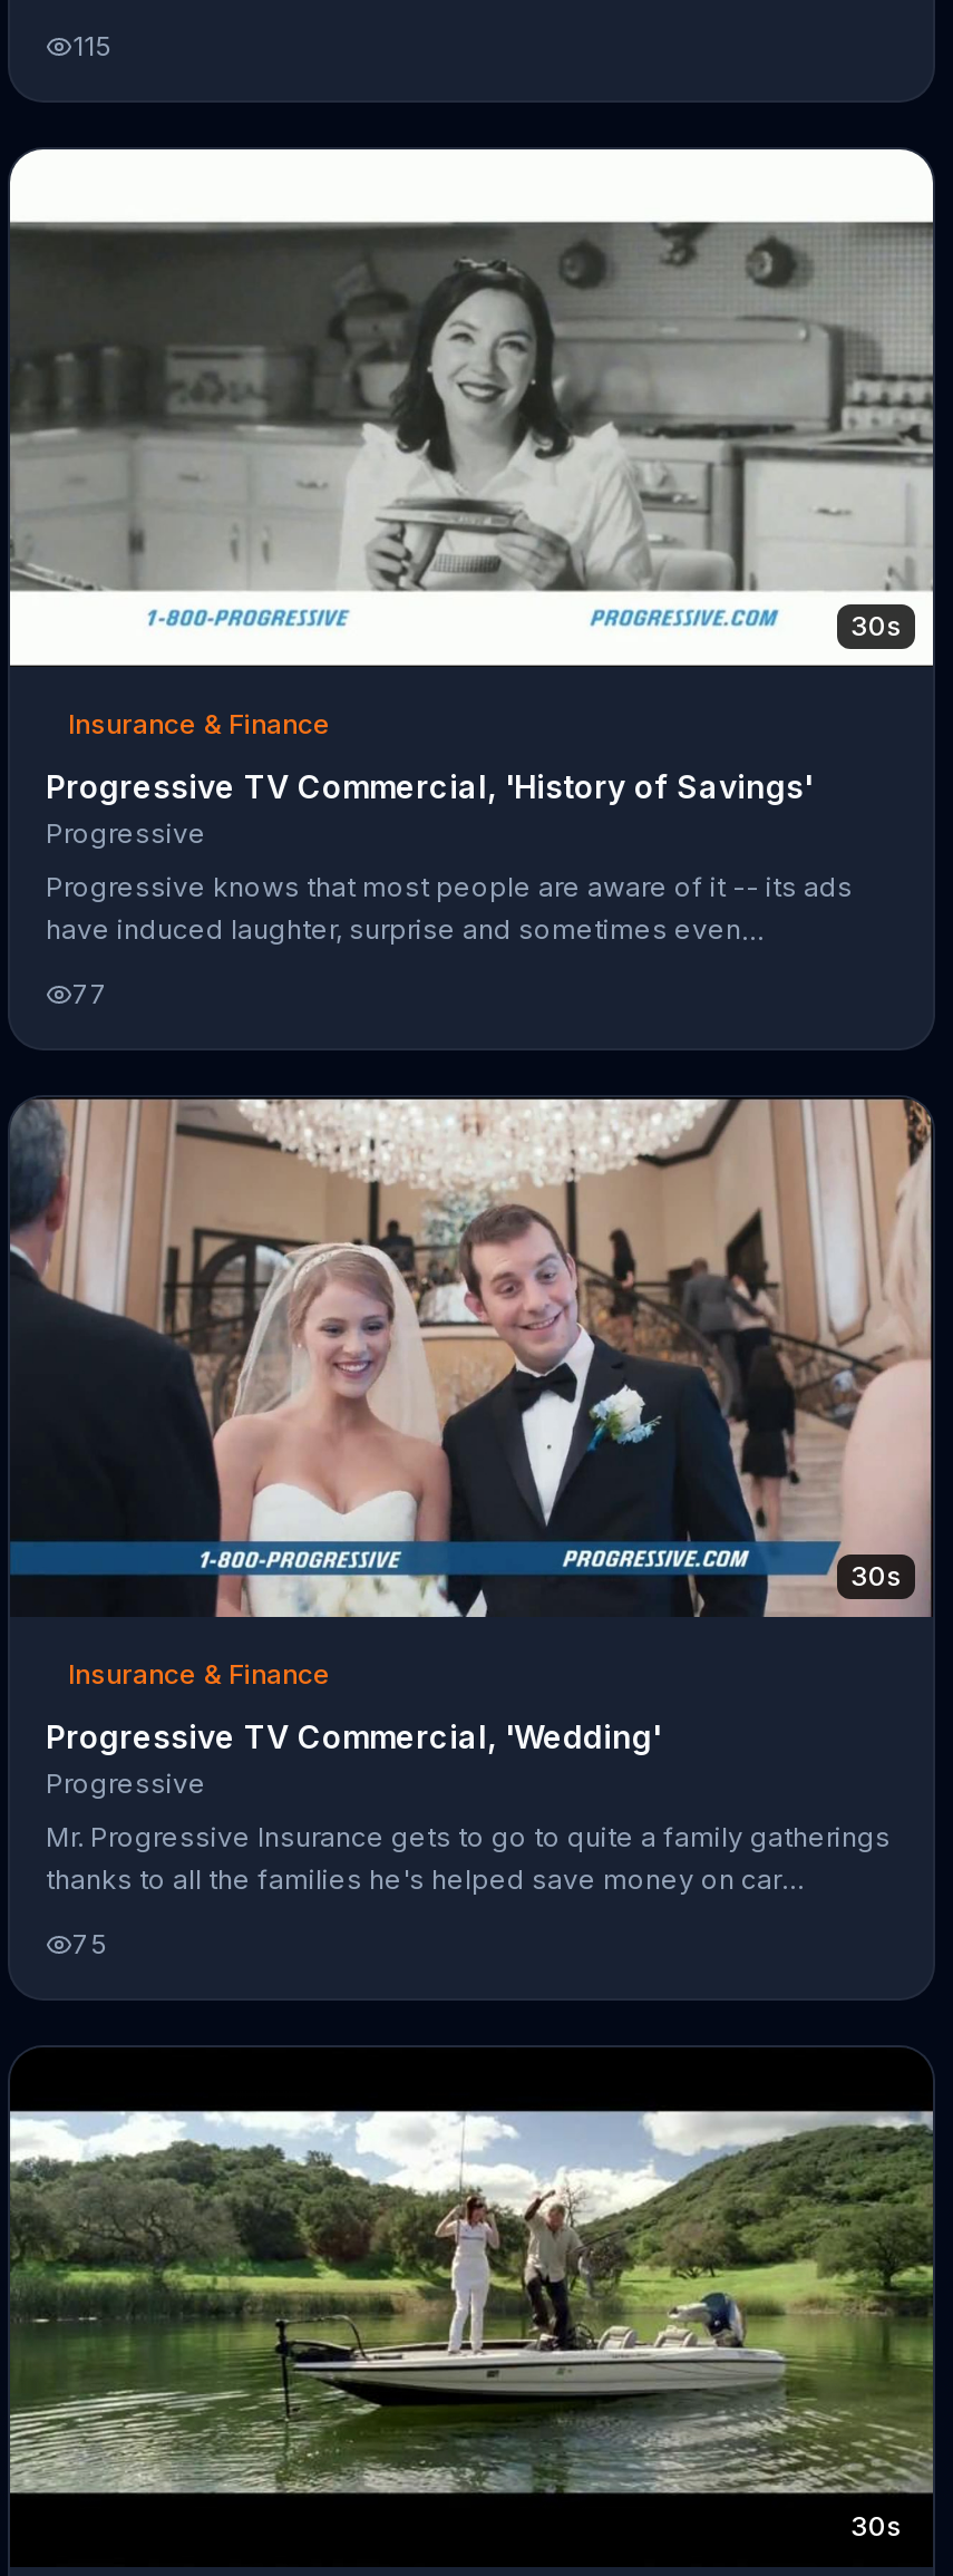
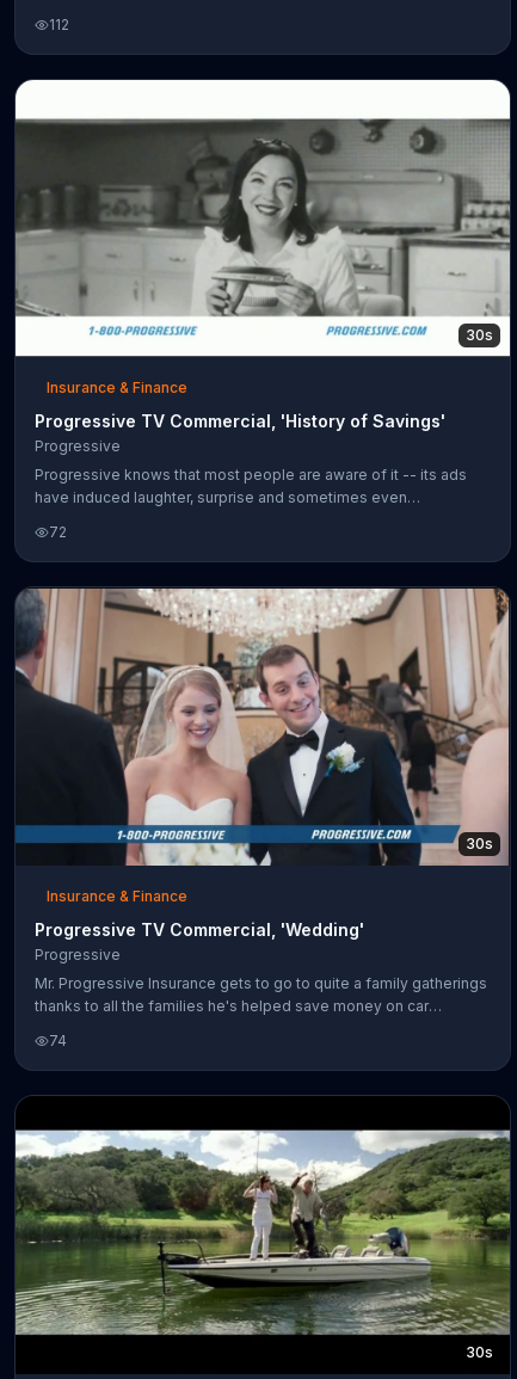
- 115
+ 112

- 77
+ 72

- 75
+ 74
